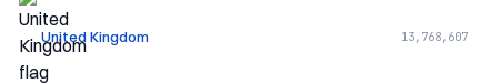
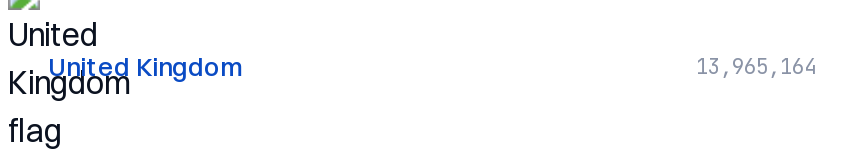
- 13,768,607
+ 13,965,164
